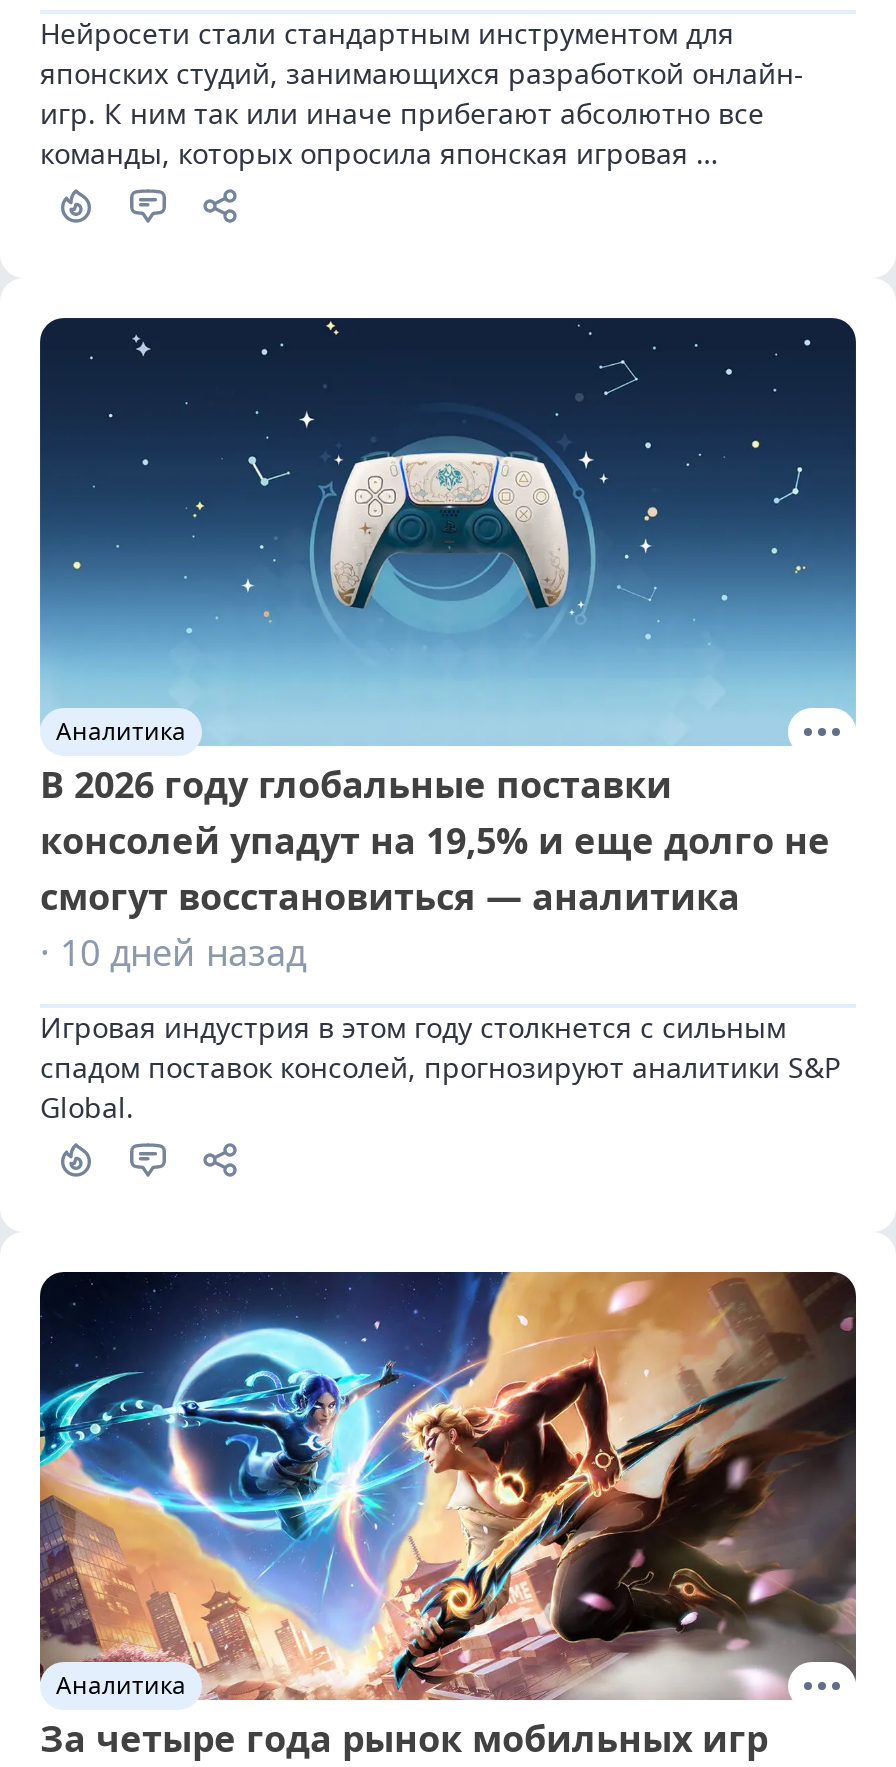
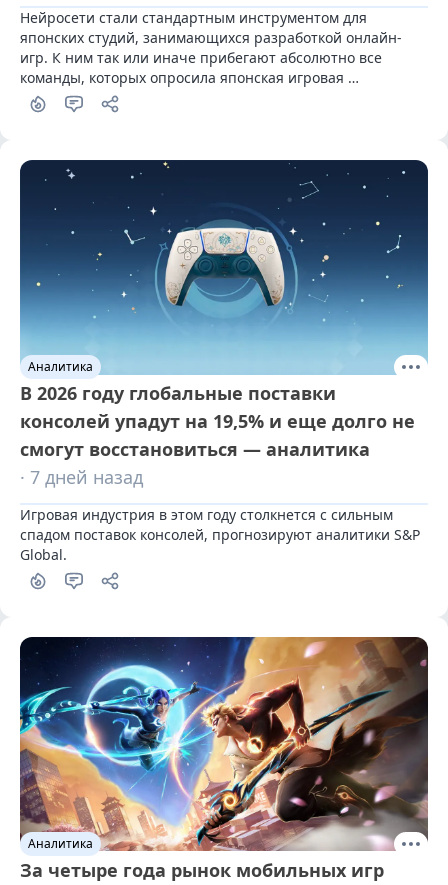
- · 10 дней назад
+ · 7 дней назад
